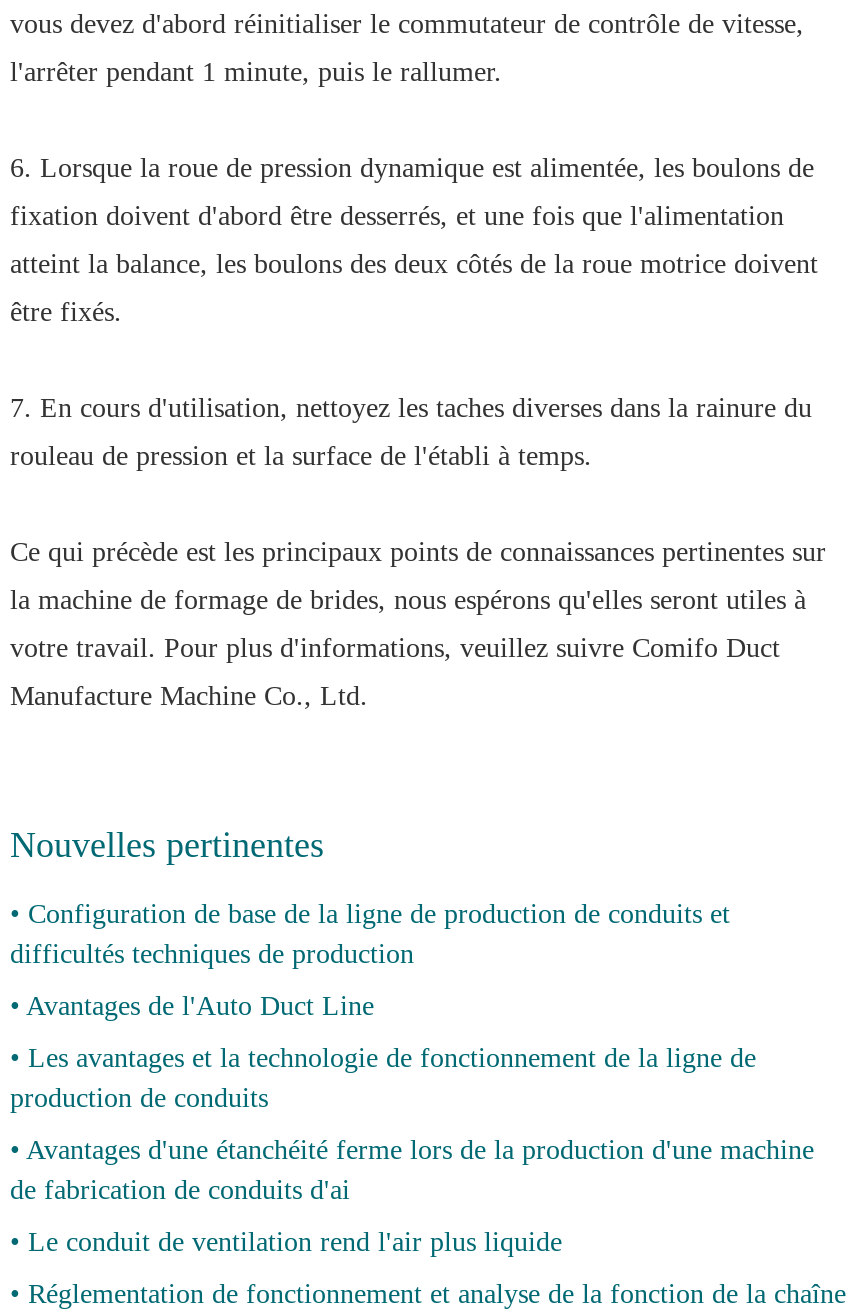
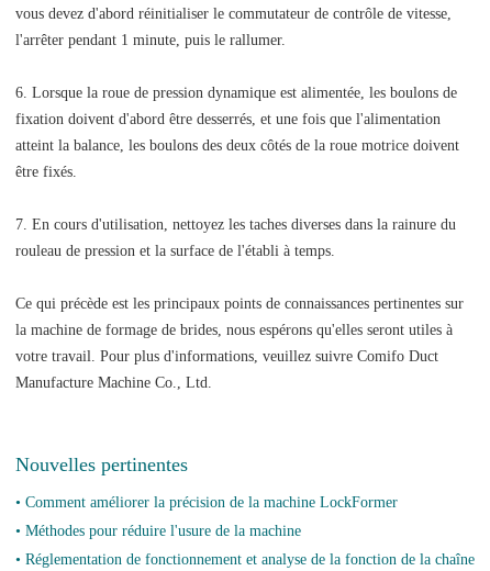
- • Configuration de base de la ligne de production de conduits et
- difficultés techniques de production
- • Avantages de l'Auto Duct Line
- • Les avantages et la technologie de fonctionnement de la ligne de
- production de conduits
- • Avantages d'une étanchéité ferme lors de la production d'une machine
- de fabrication de conduits d'ai
- • Le conduit de ventilation rend l'air plus liquide
+ • Comment améliorer la précision de la machine LockFormer
+ • Méthodes pour réduire l'usure de la machine
